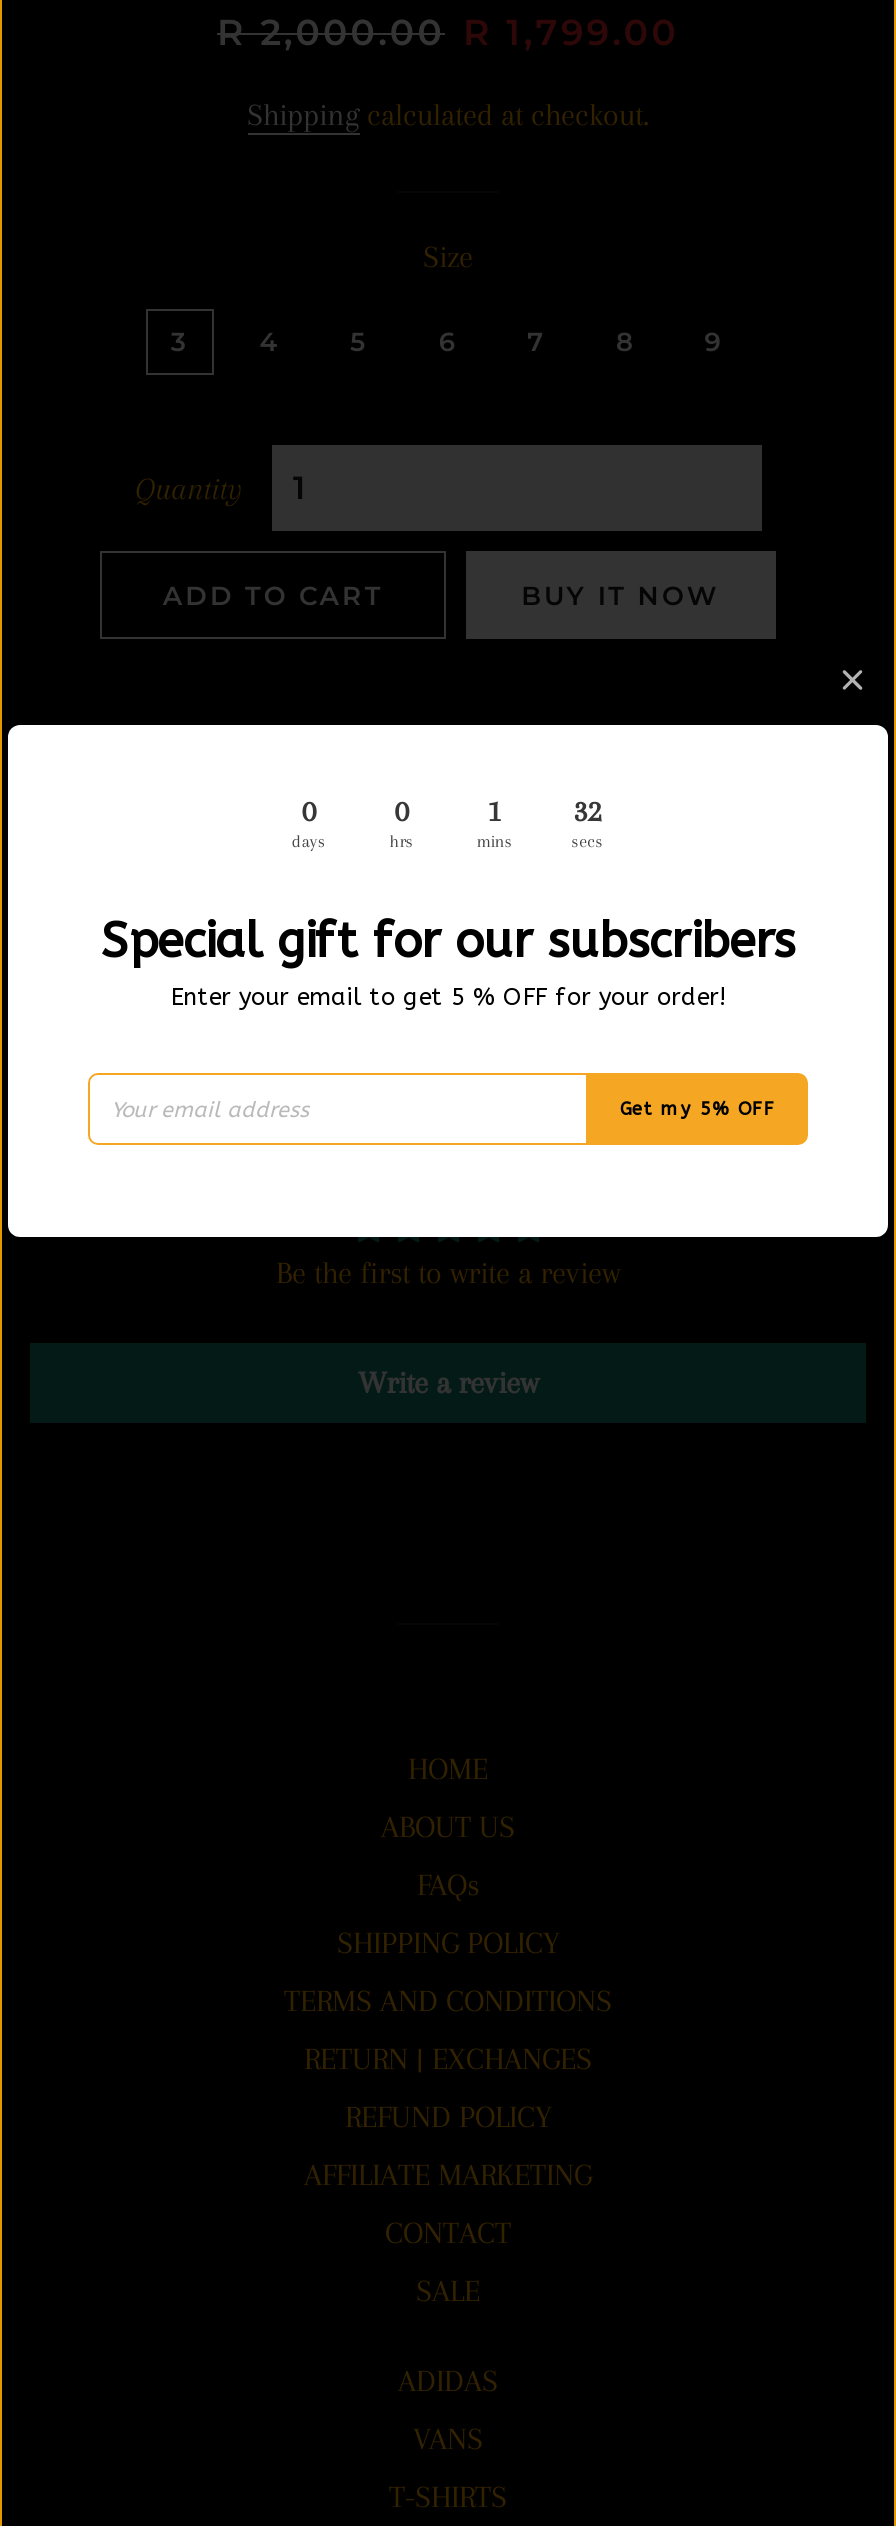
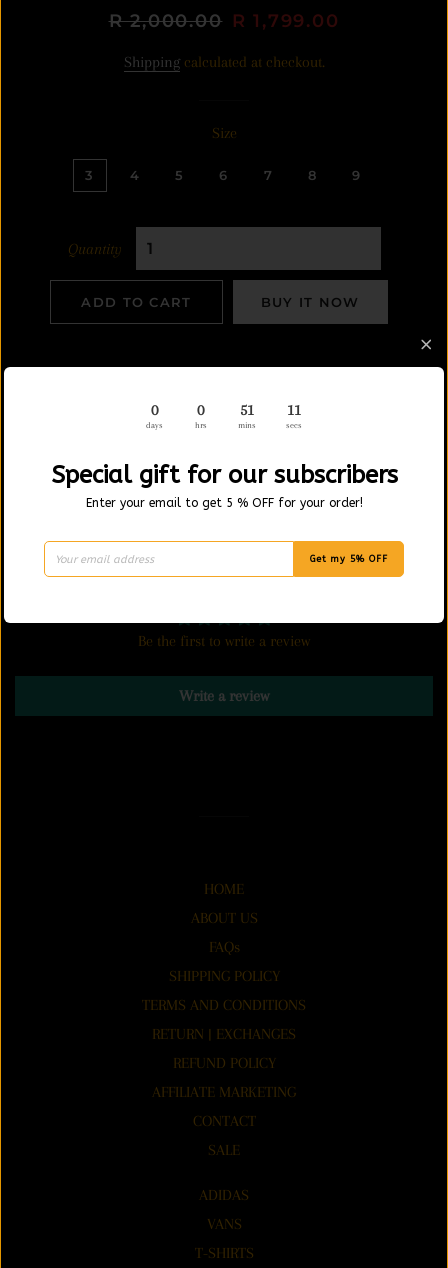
- 1
+ 51

- 32
+ 11
